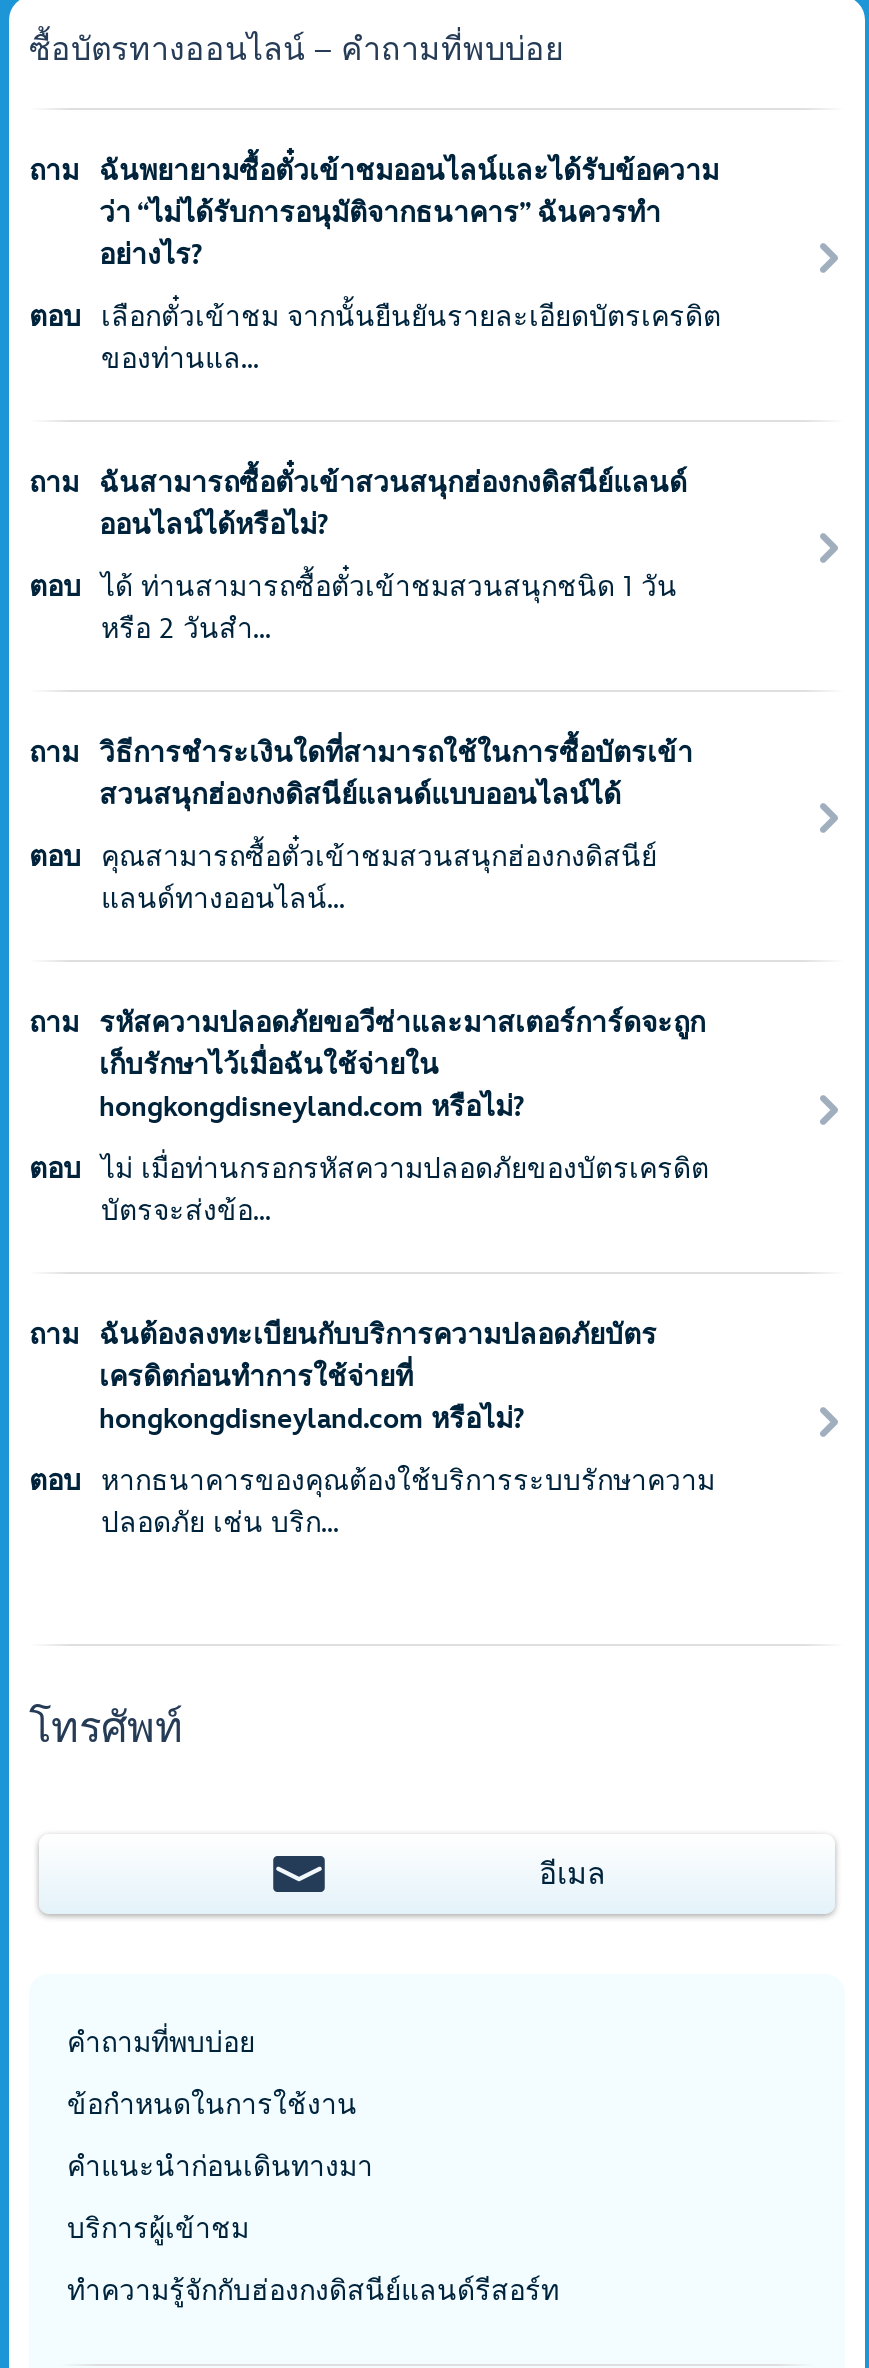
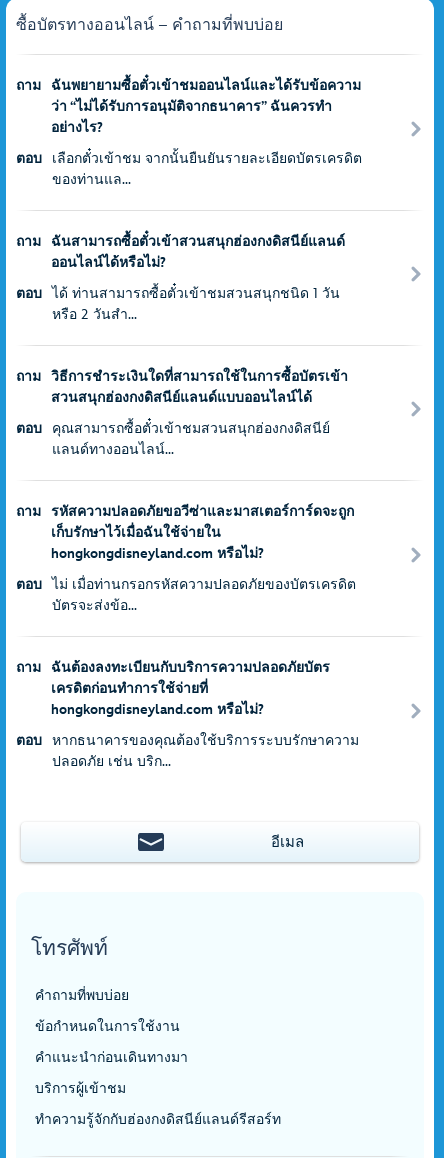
moved down: โทรศัพท์

moved up: อีเมล
